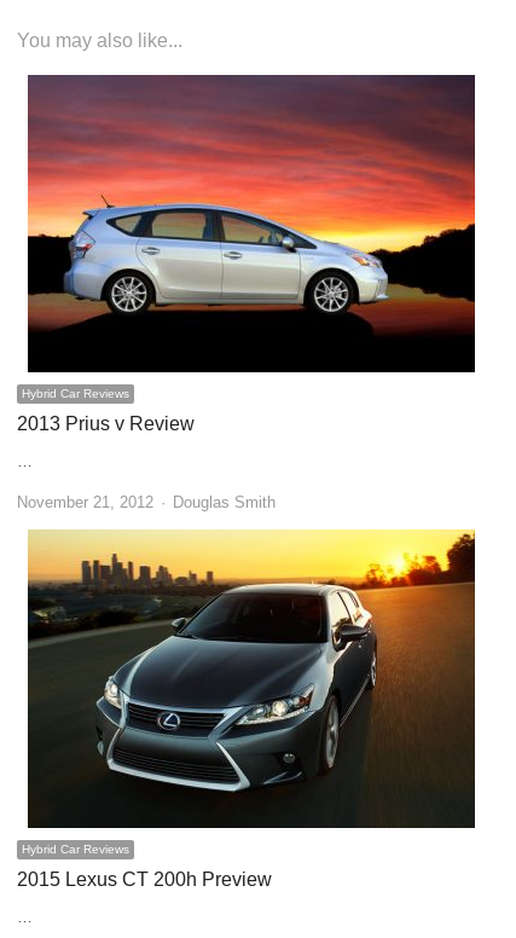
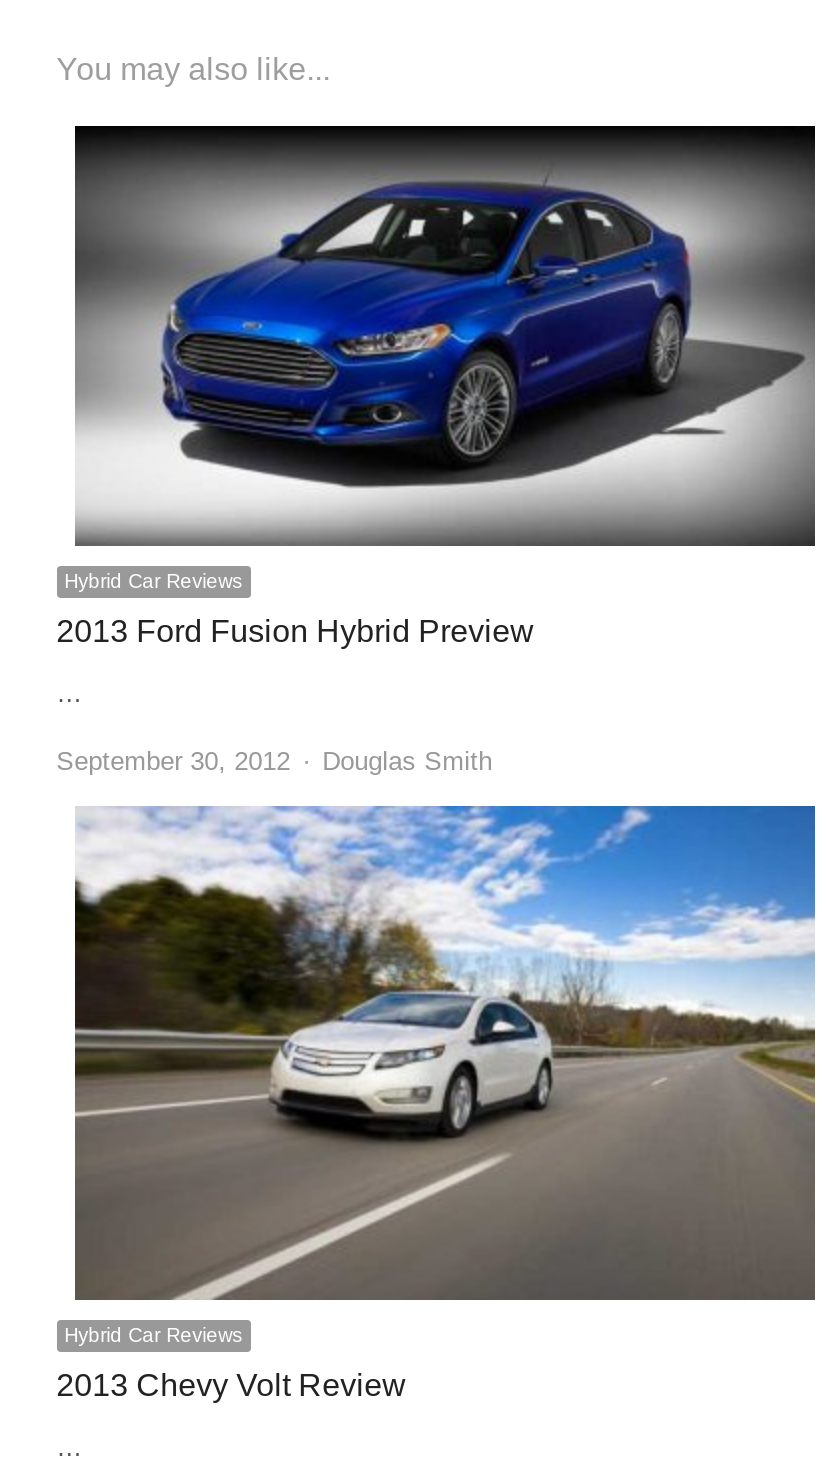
- [image]
- 2013 Prius v Review
+ [image]
+ 2013 Ford Fusion Hybrid Preview

- November 21, 2012
+ September 30, 2012

- [image]
- 2015 Lexus CT 200h Preview
+ [image]
+ 2013 Chevy Volt Review
